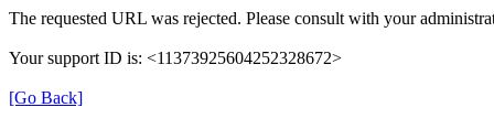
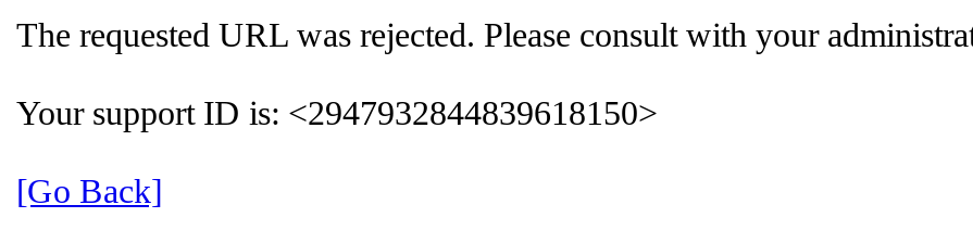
- Your support ID is: <11373925604252328672>
+ Your support ID is: <2947932844839618150>
